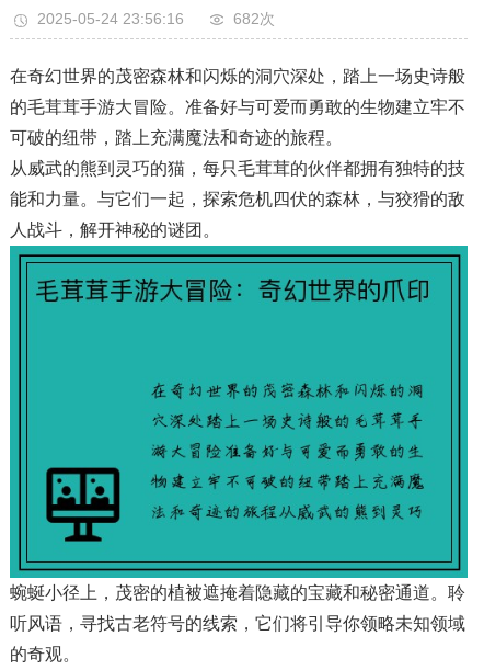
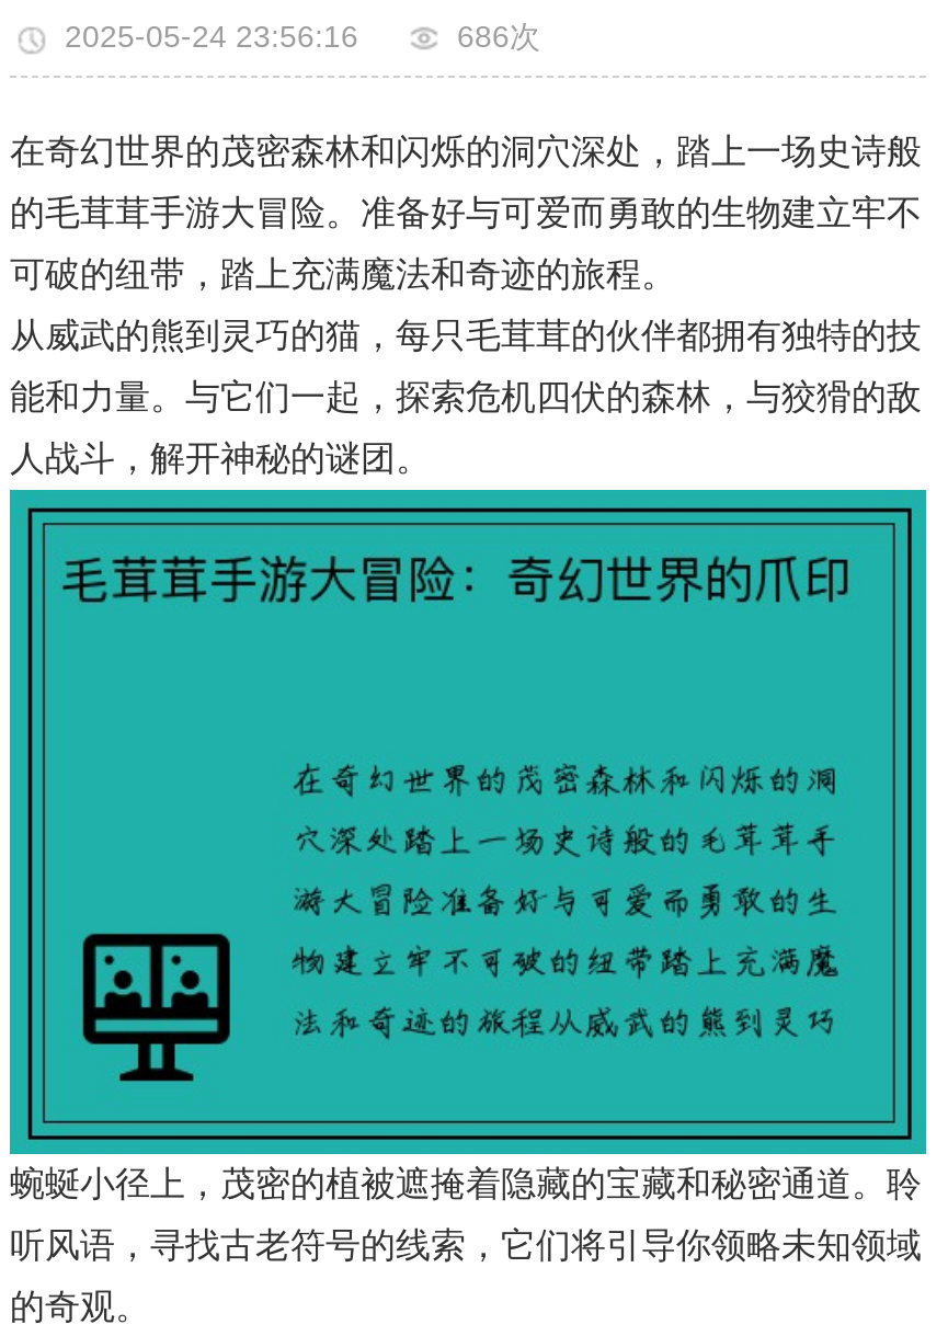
- 682次
+ 686次
